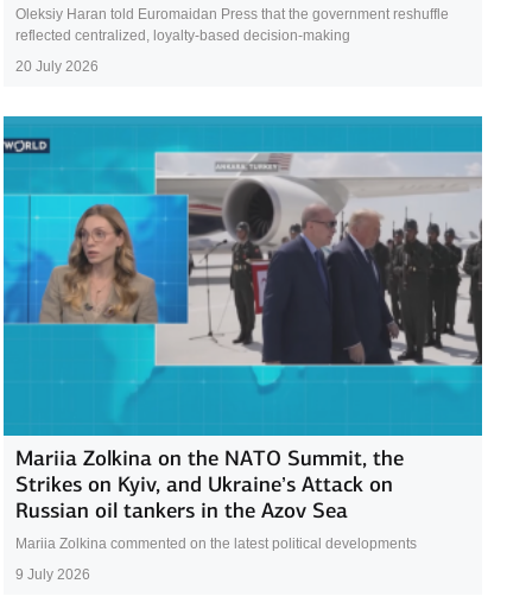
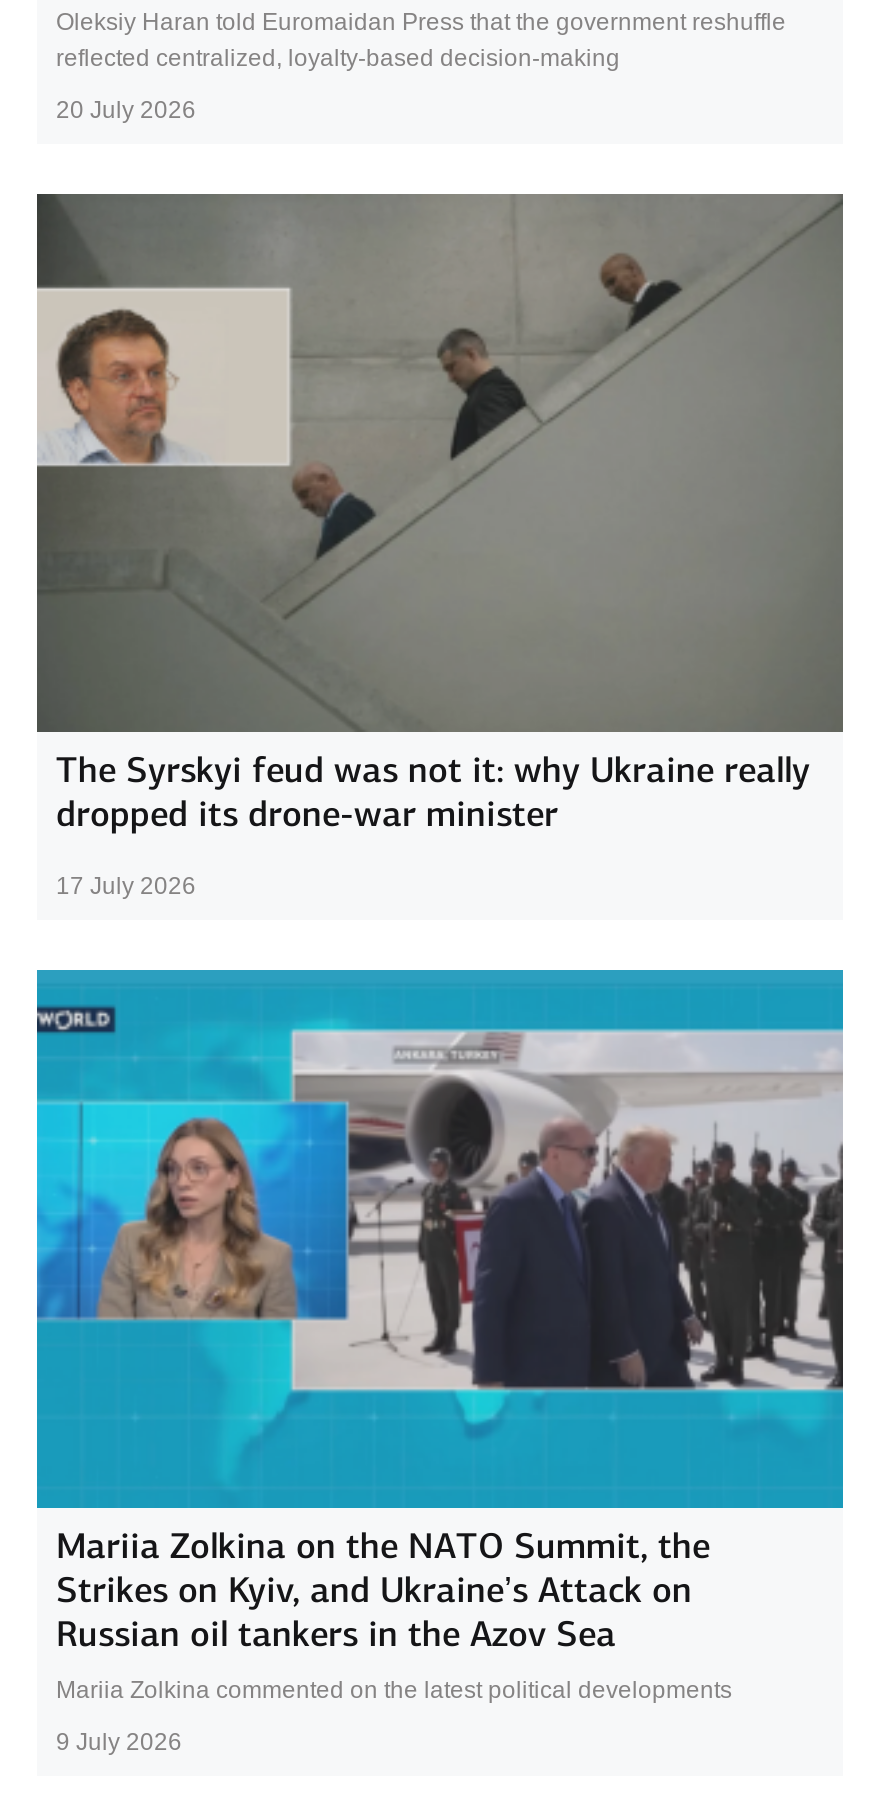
+ [image]
+ The Syrskyi feud was not it: why Ukraine really
+ dropped its drone-war minister
+ 17 July 2026
